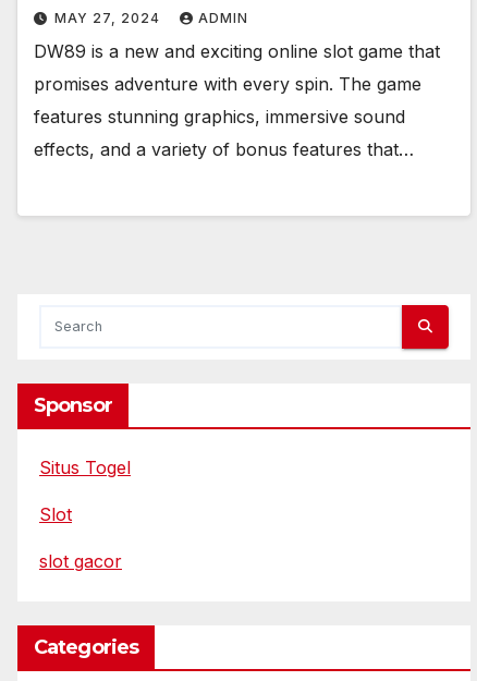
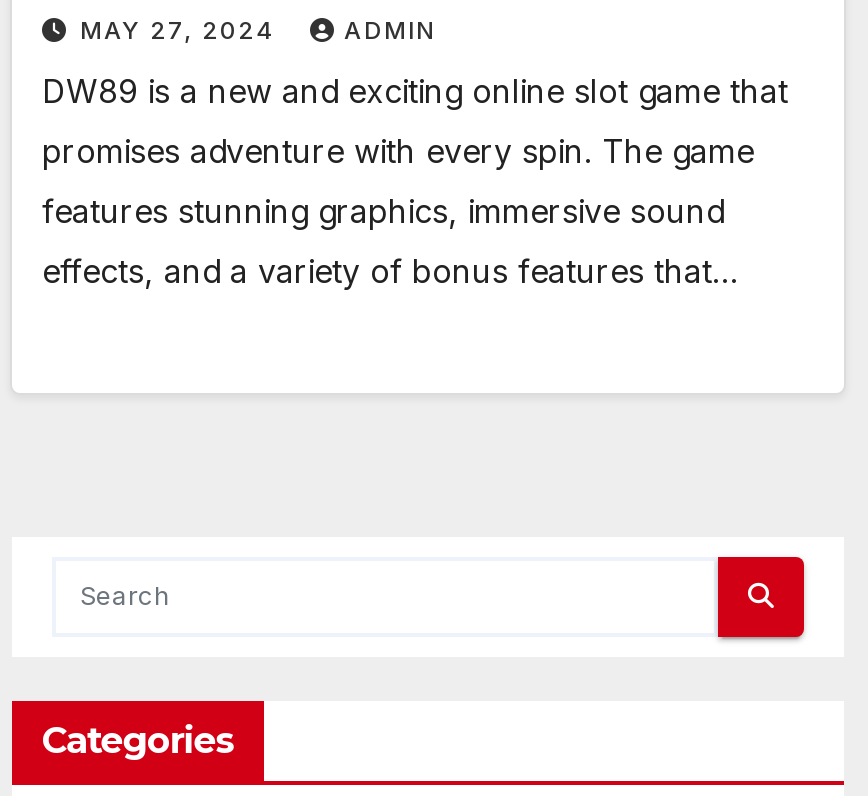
- Sponsor
- Situs Togel
- Slot
- slot gacor
